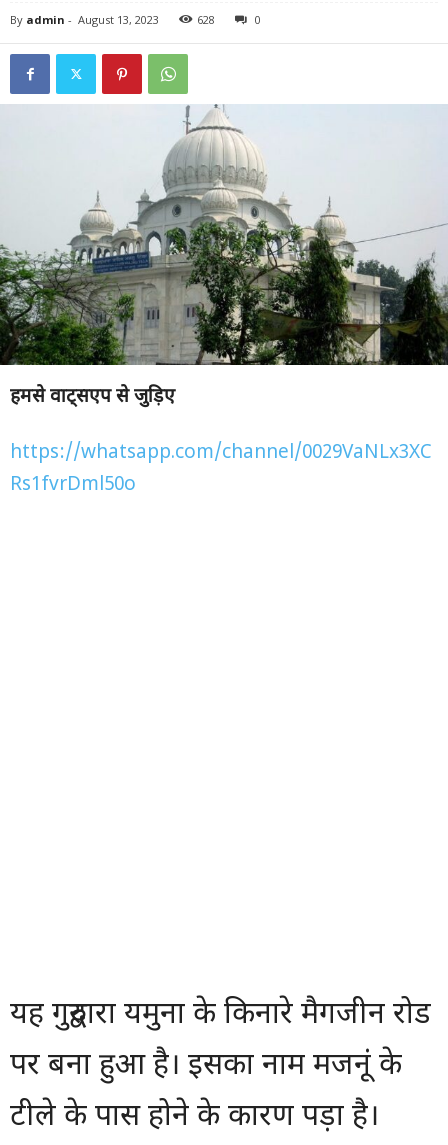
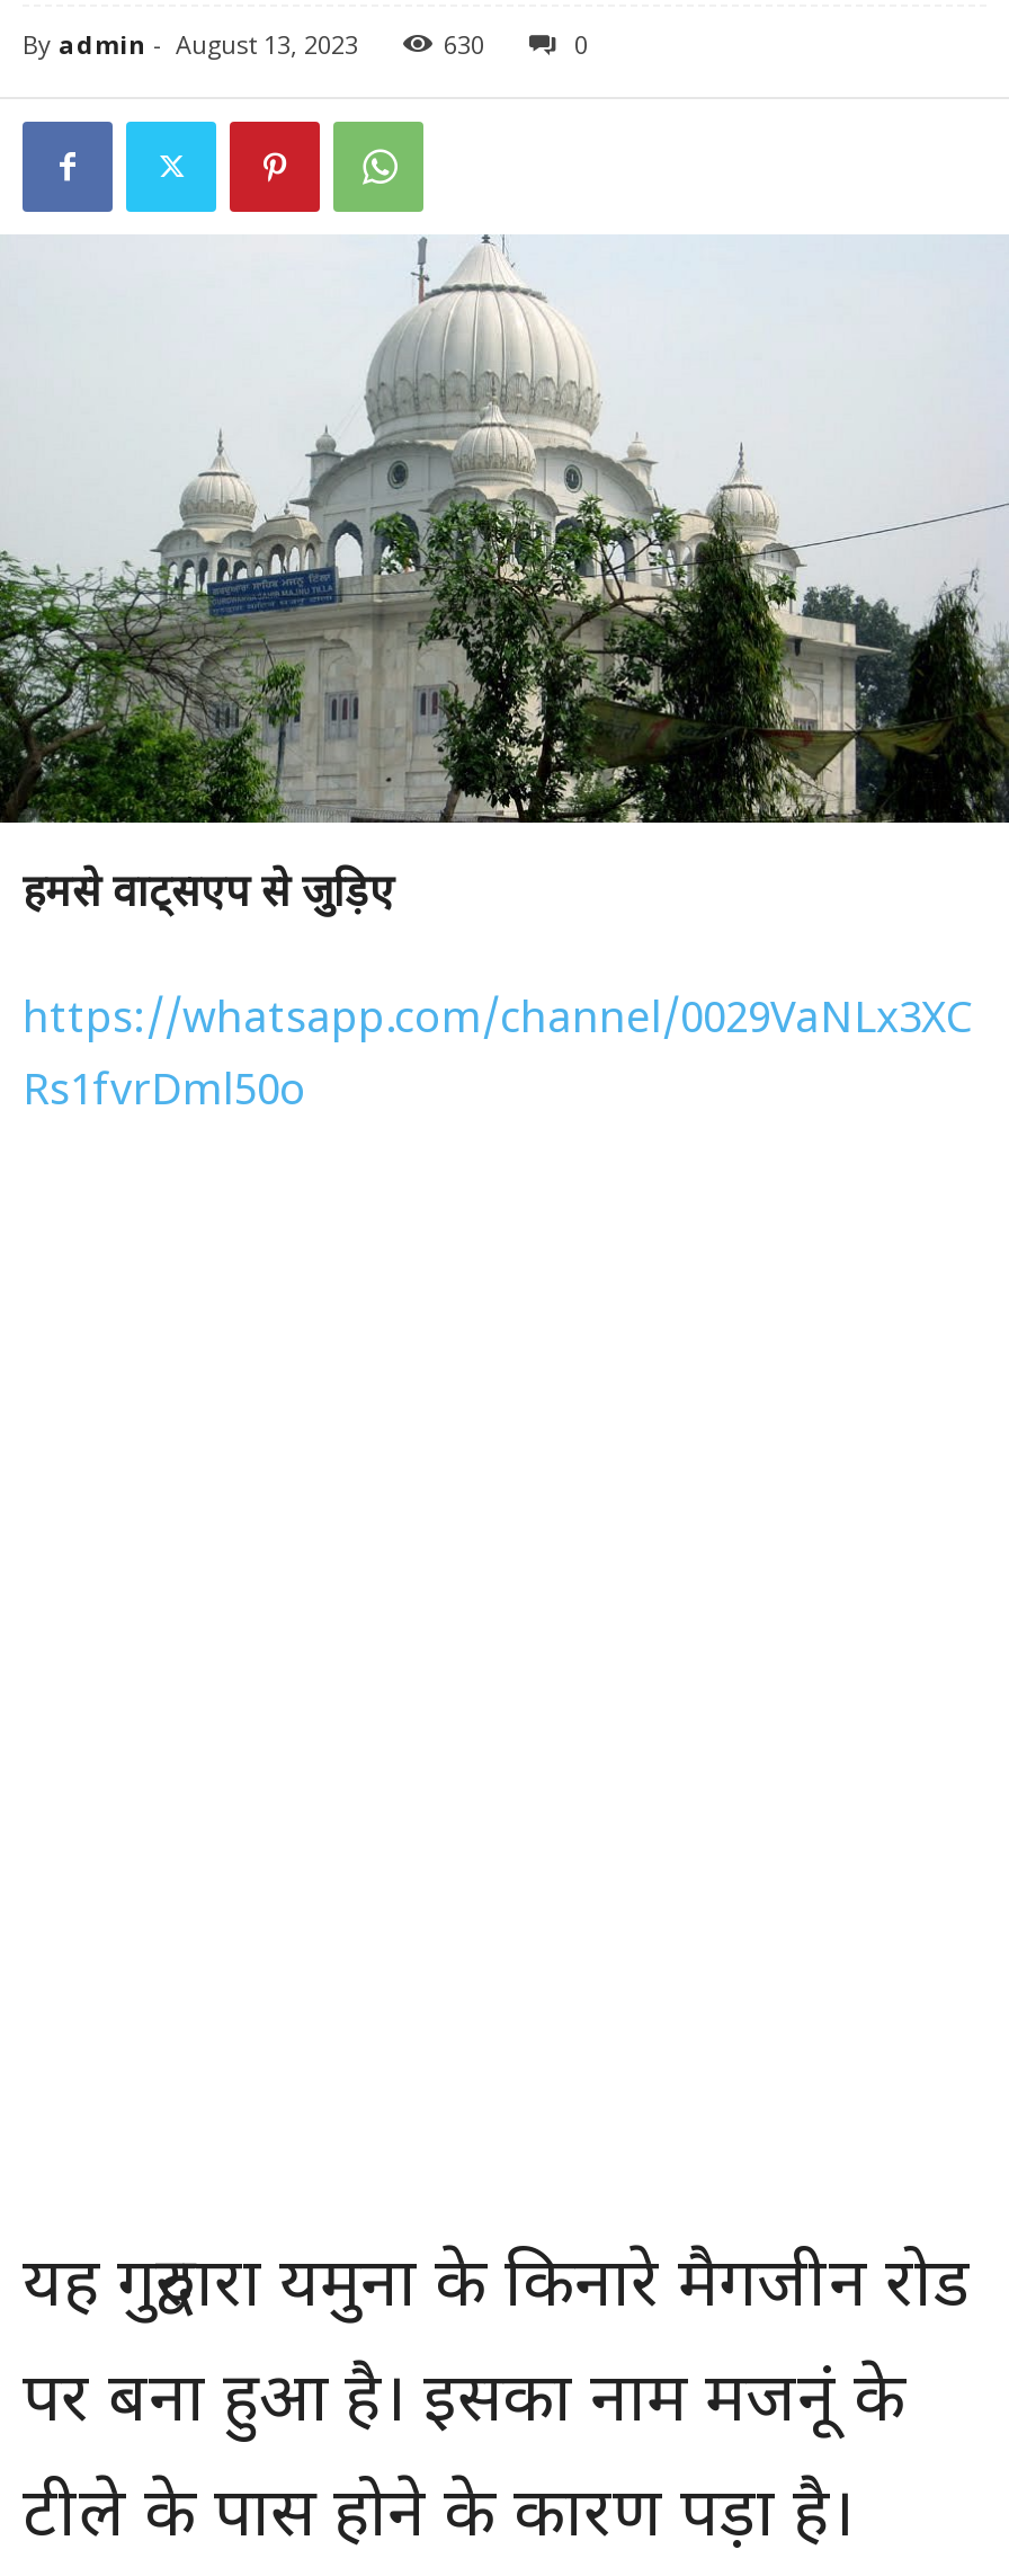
- 628
+ 630
